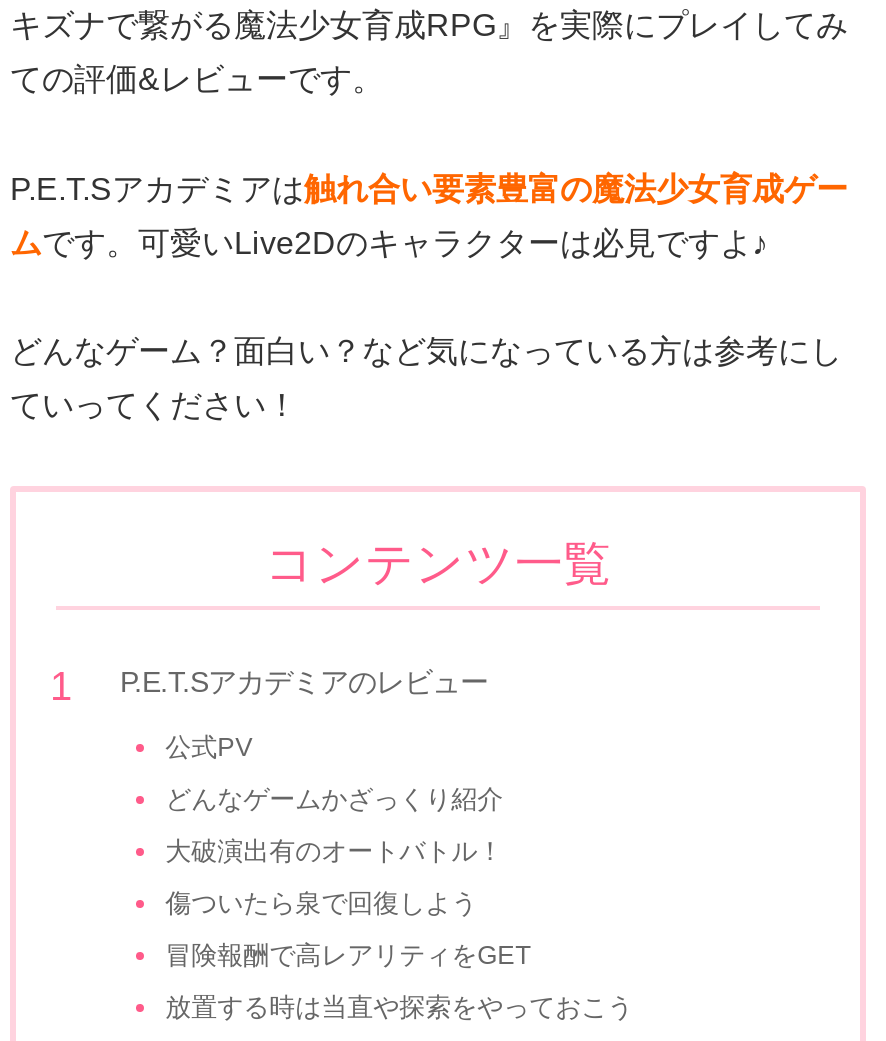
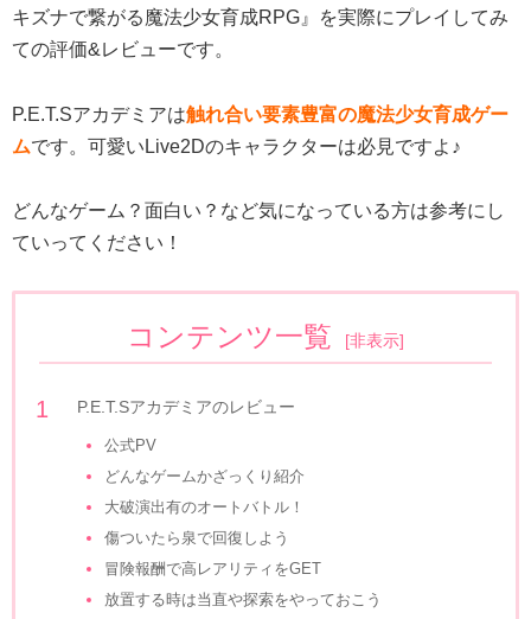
+ [非表示]
